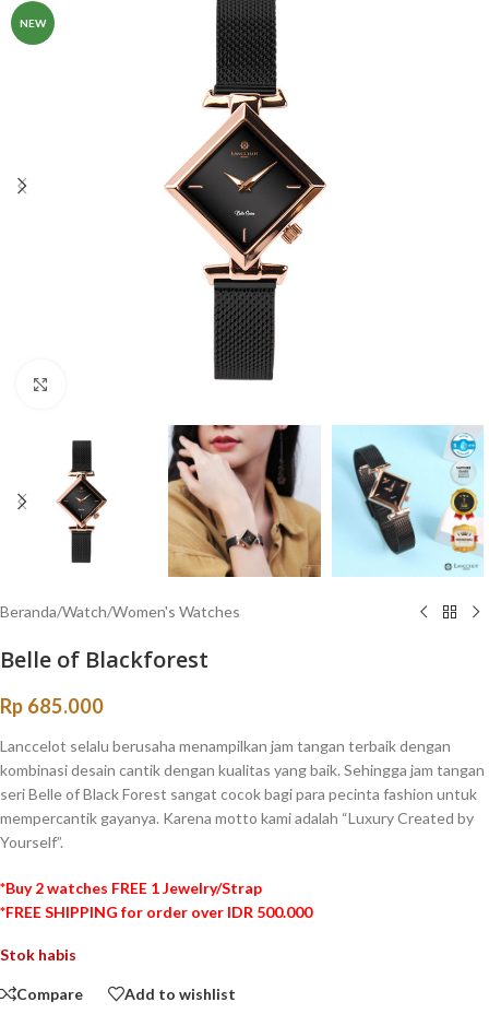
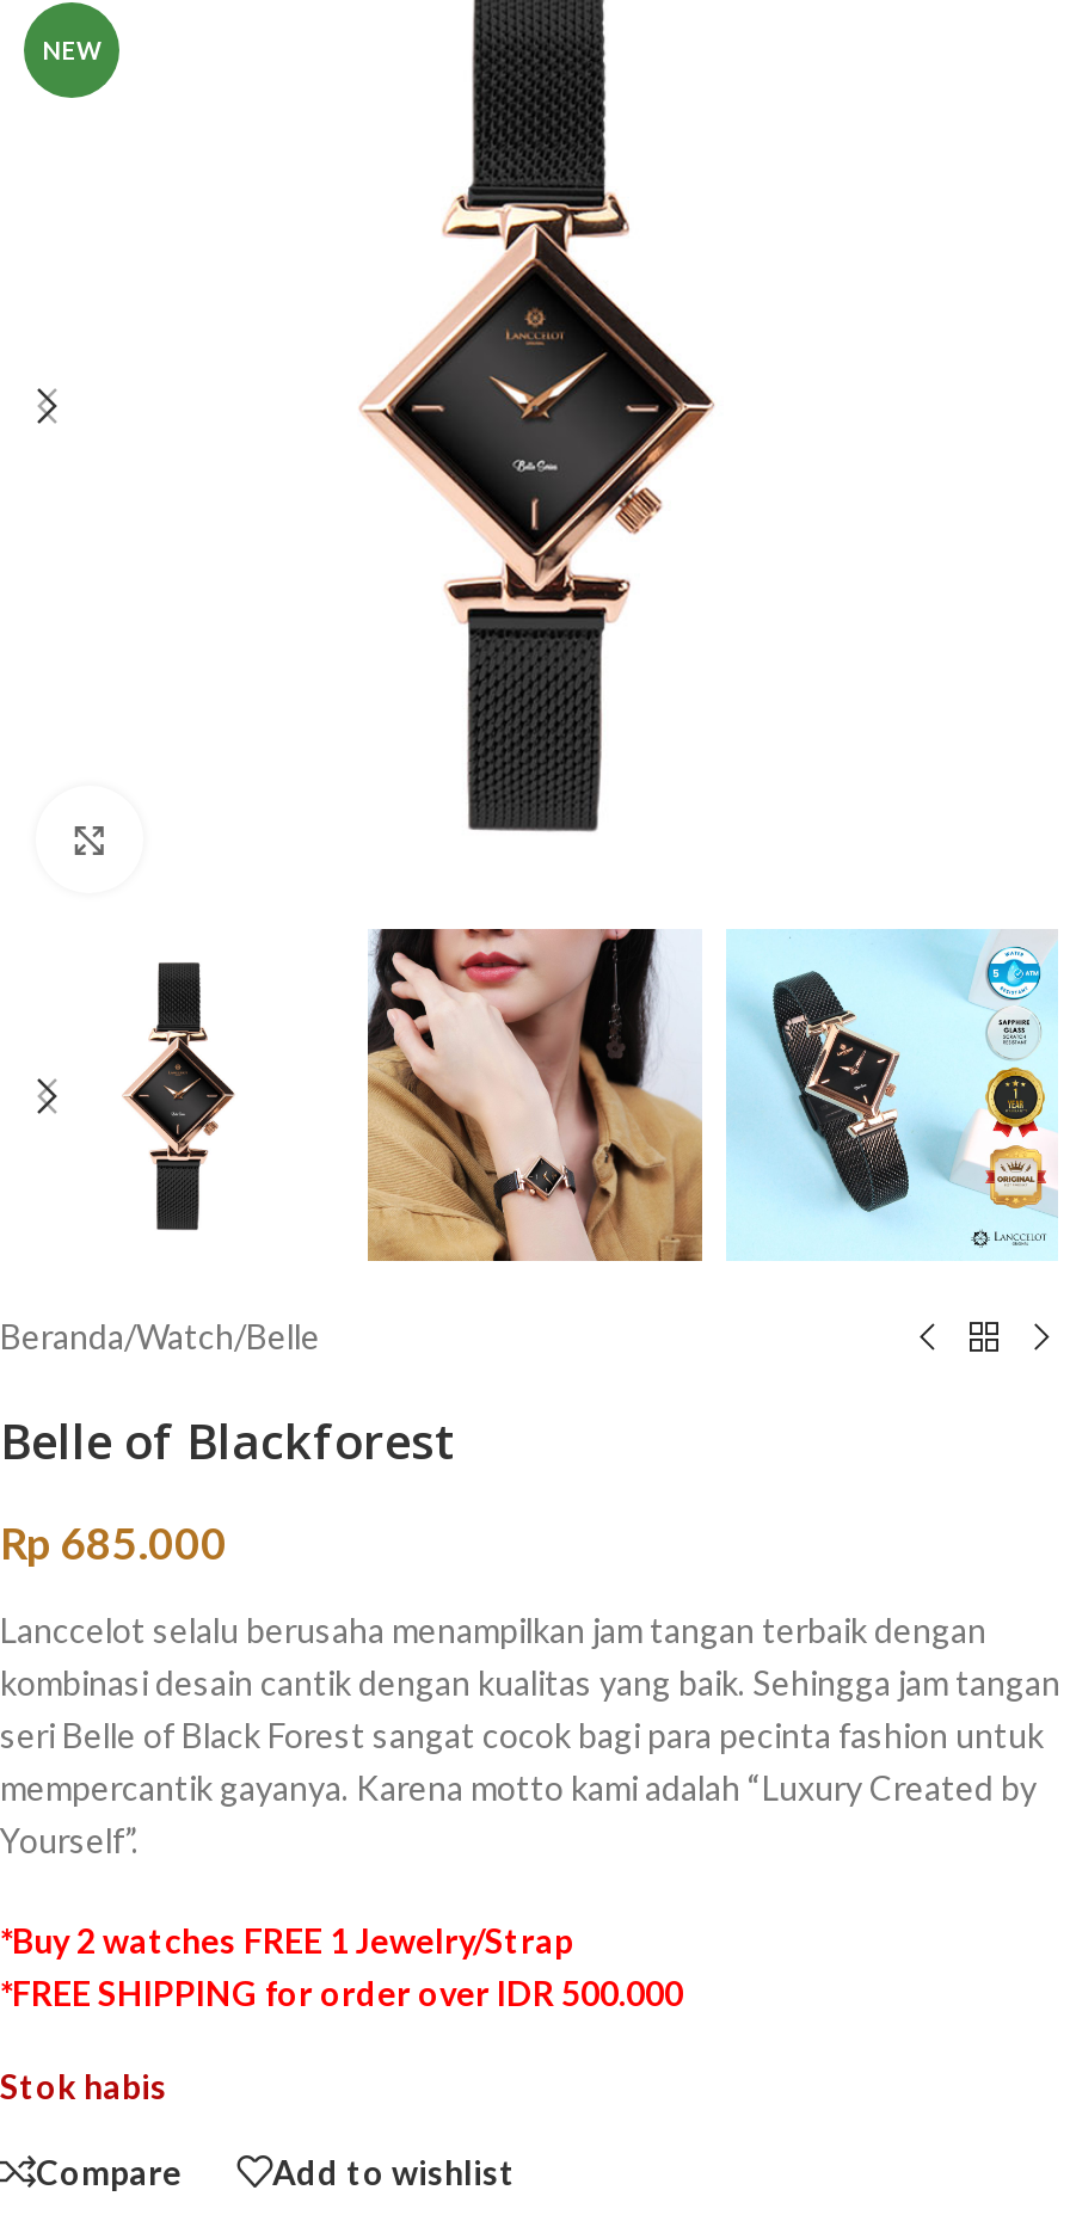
- Beranda/Watch/Women's Watches
+ Beranda/Watch/Belle
